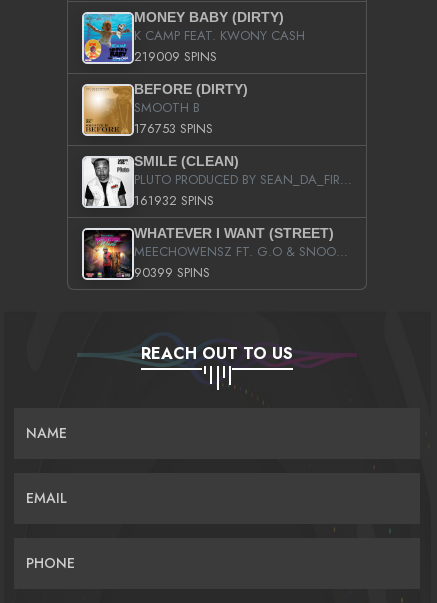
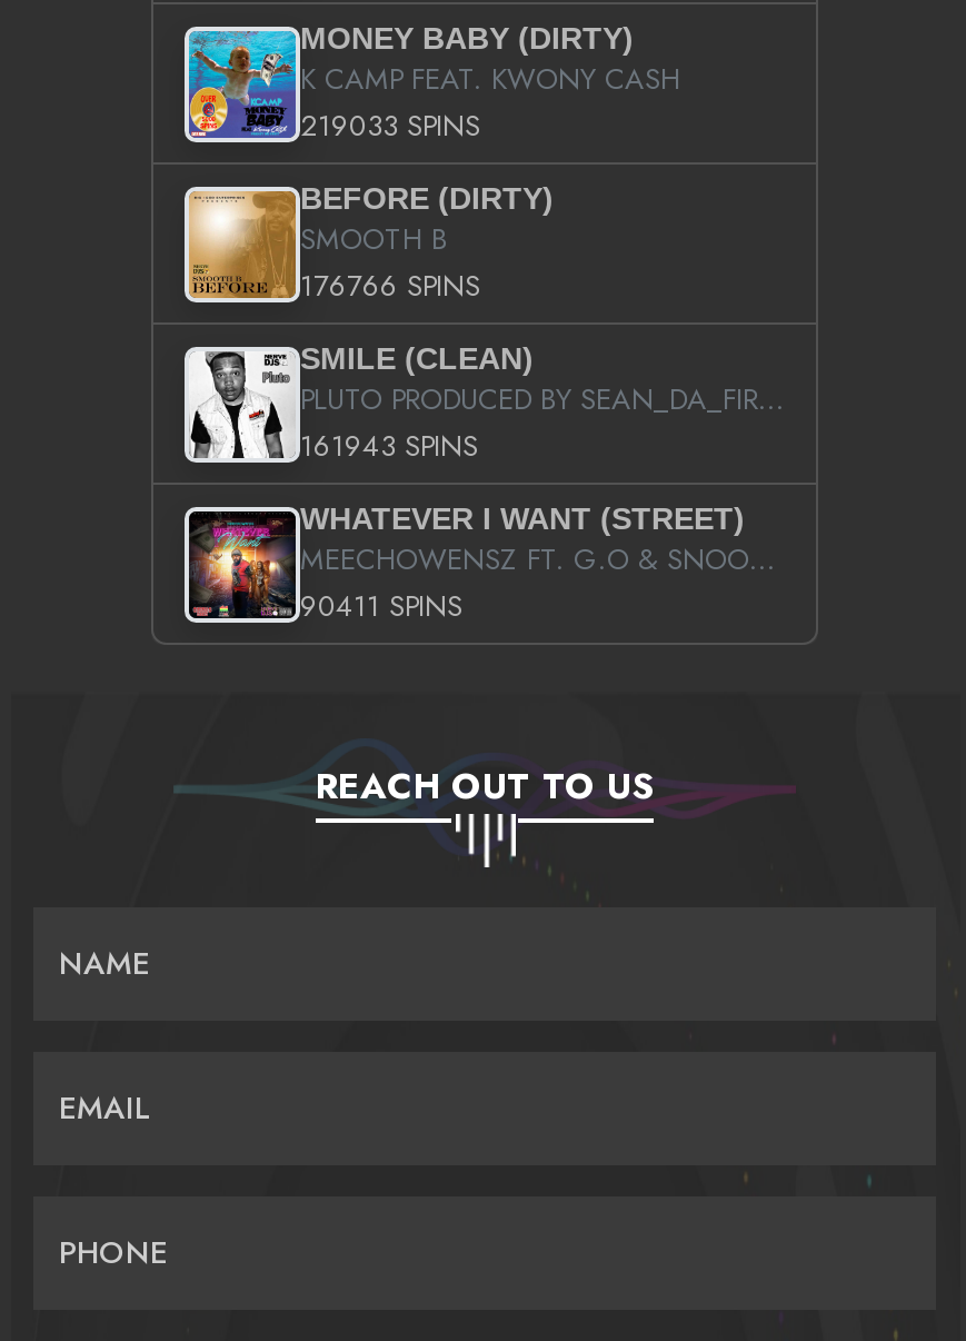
- 219009 SPINS
+ 219033 SPINS

- 176753 SPINS
+ 176766 SPINS

- 161932 SPINS
+ 161943 SPINS

- 90399 SPINS
+ 90411 SPINS
